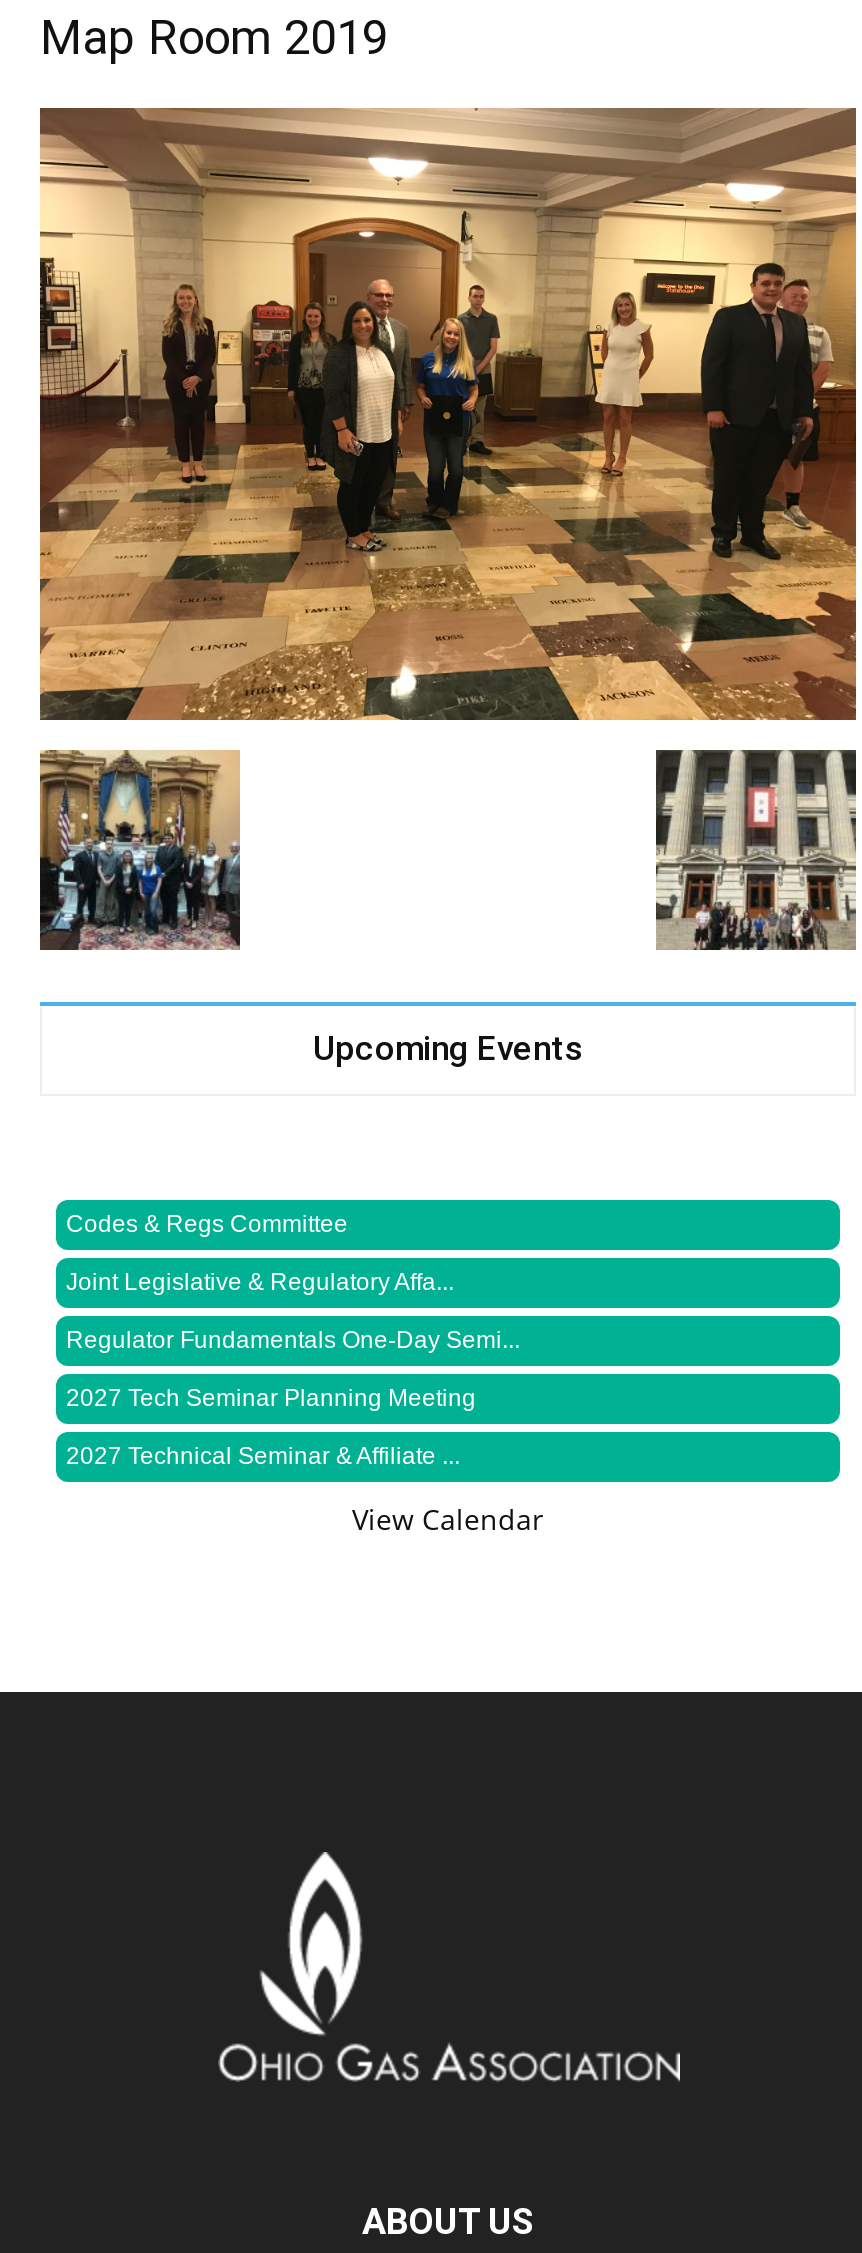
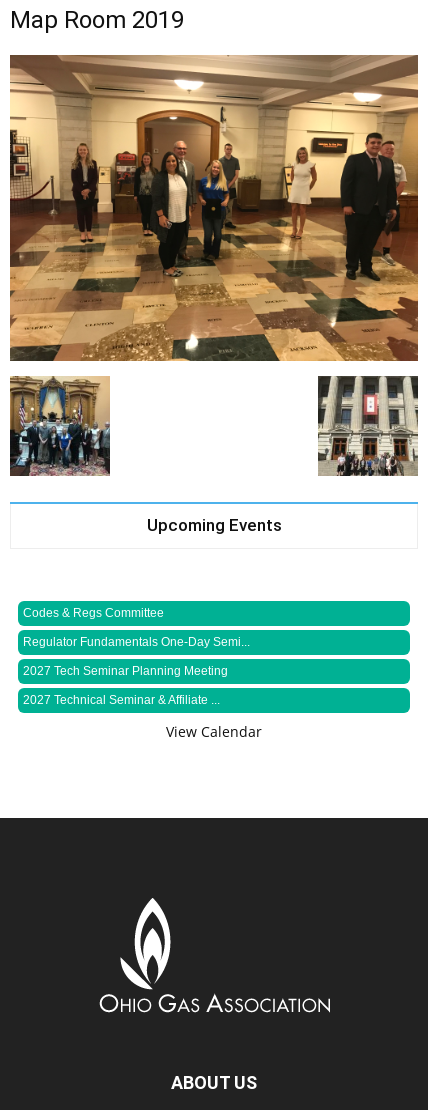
- Joint Legislative & Regulatory Affa...
